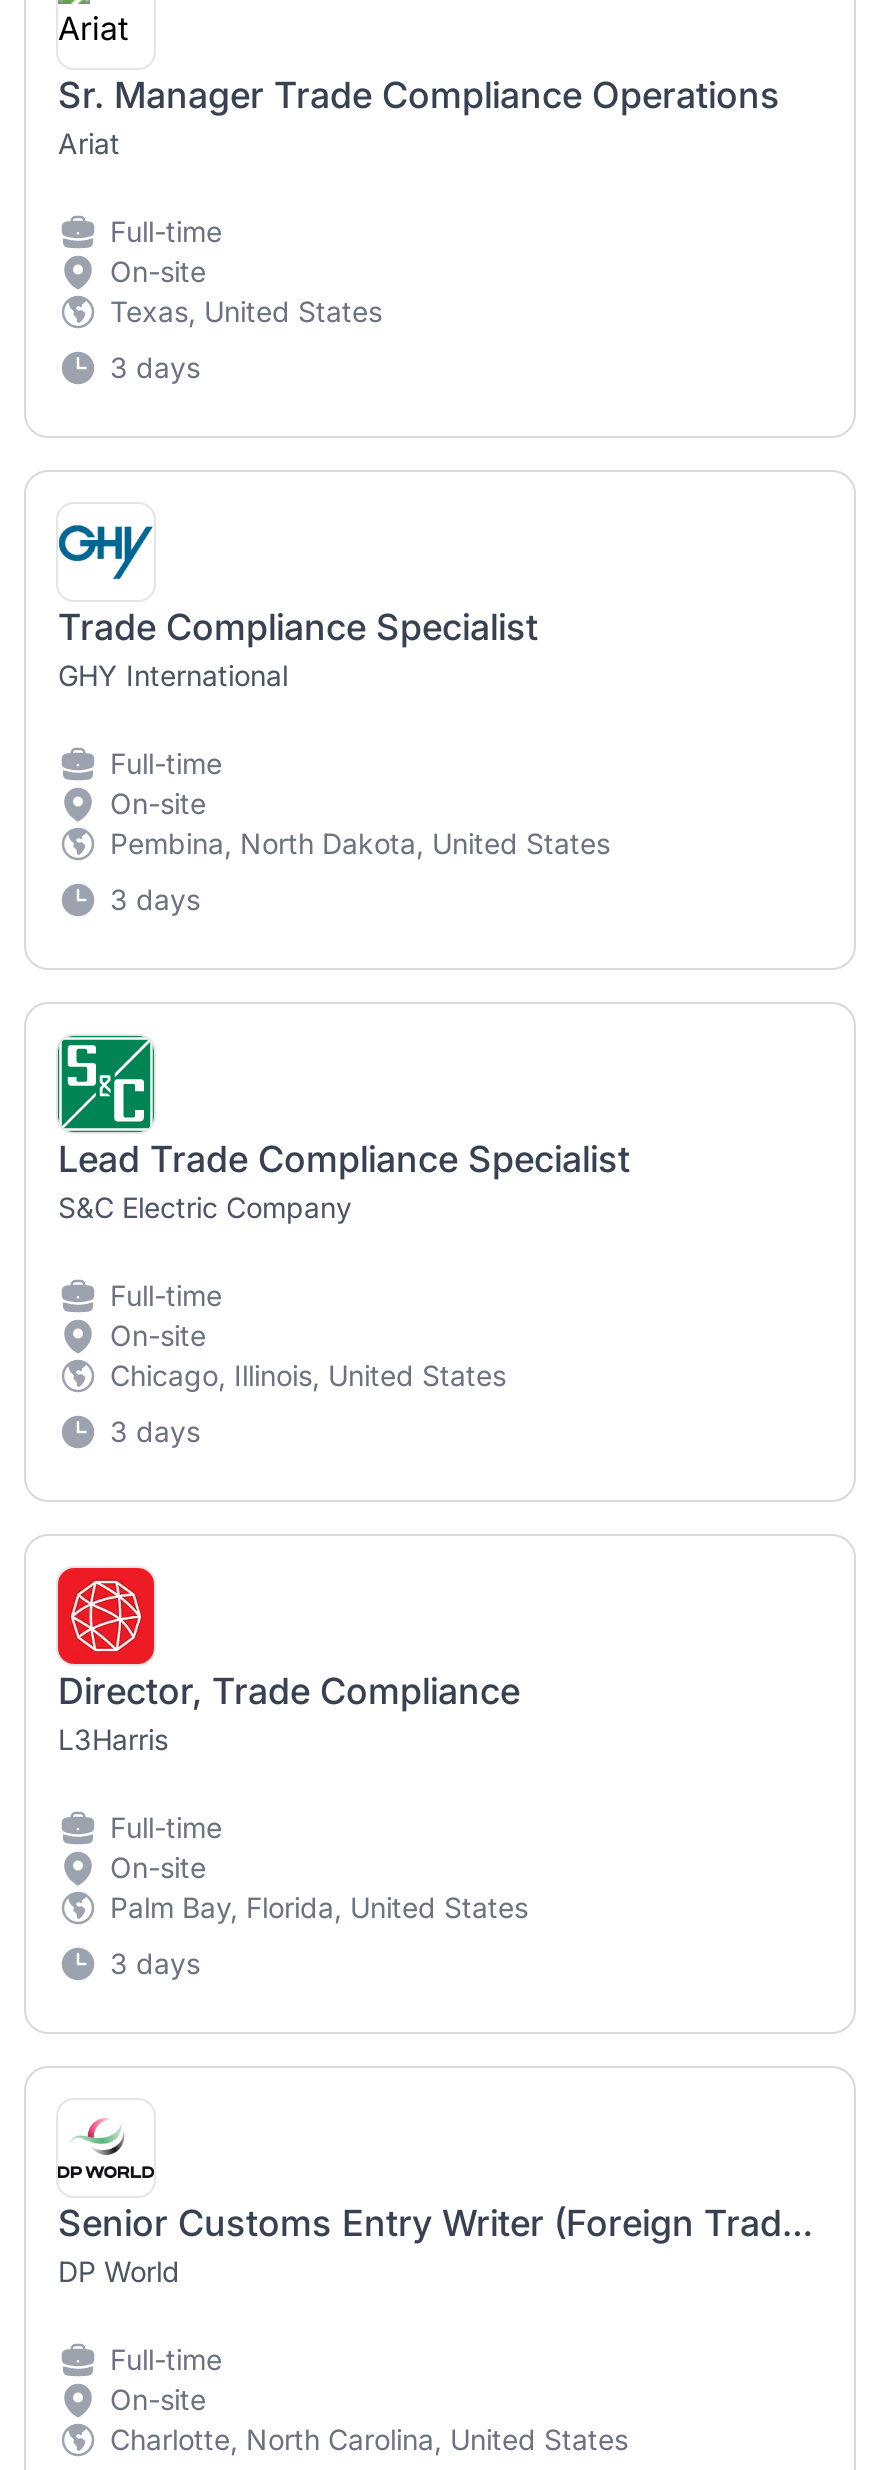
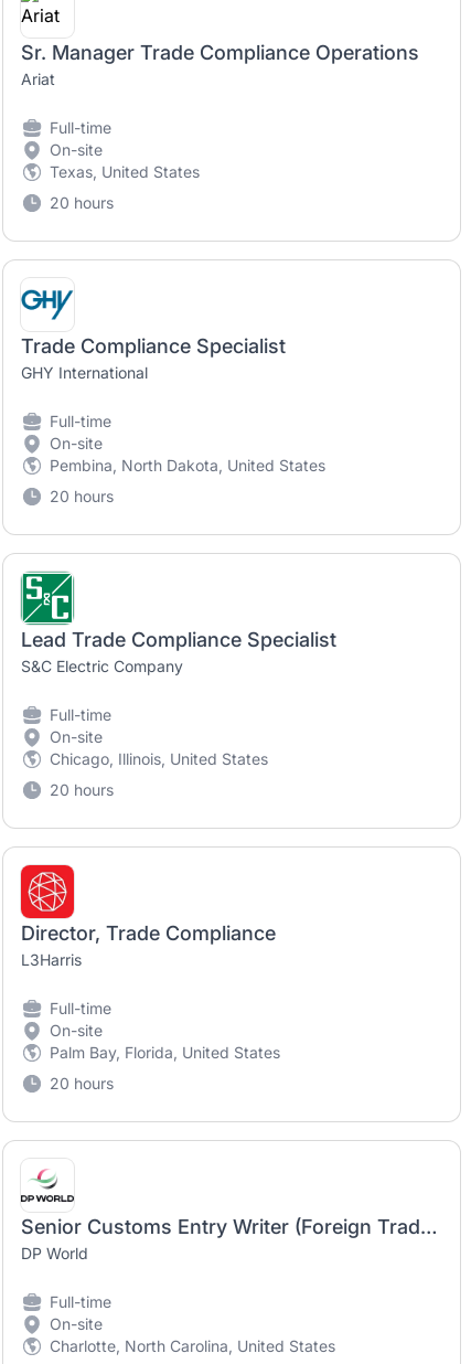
- 3 days
+ 20 hours

- 3 days
+ 20 hours

- 3 days
+ 20 hours

- 3 days
+ 20 hours
